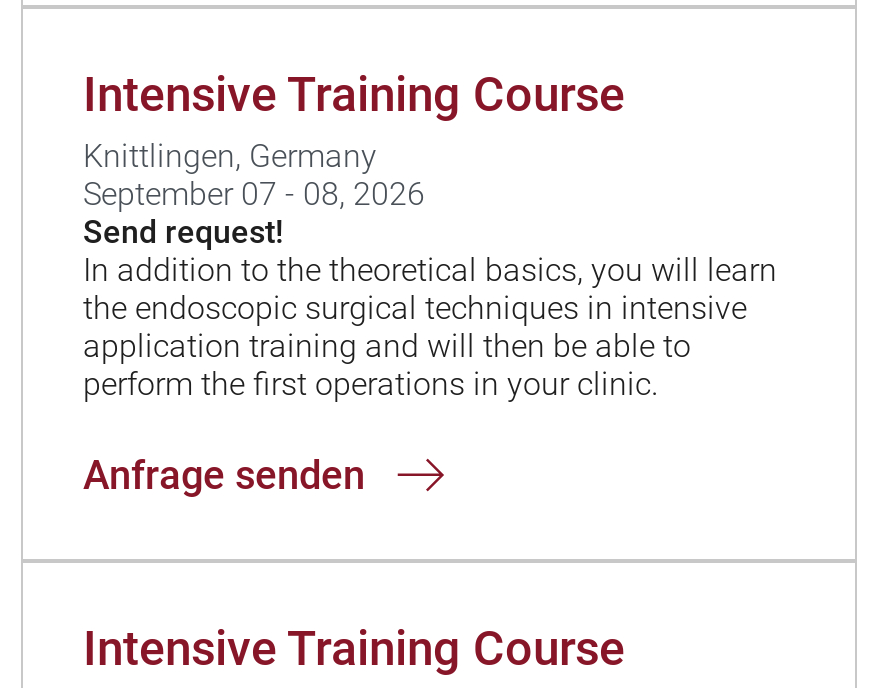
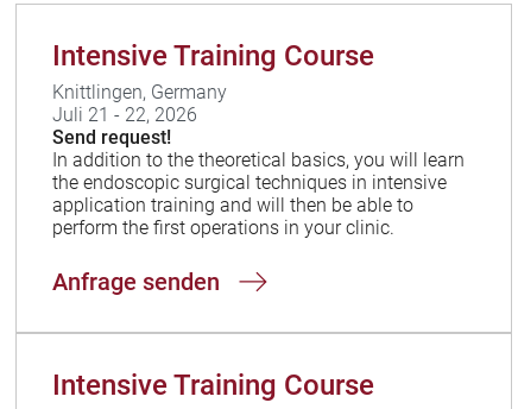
- September 07 - 08, 2026
+ Juli 21 - 22, 2026
